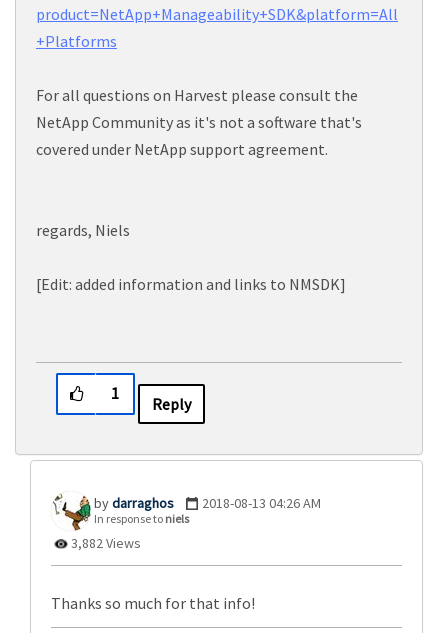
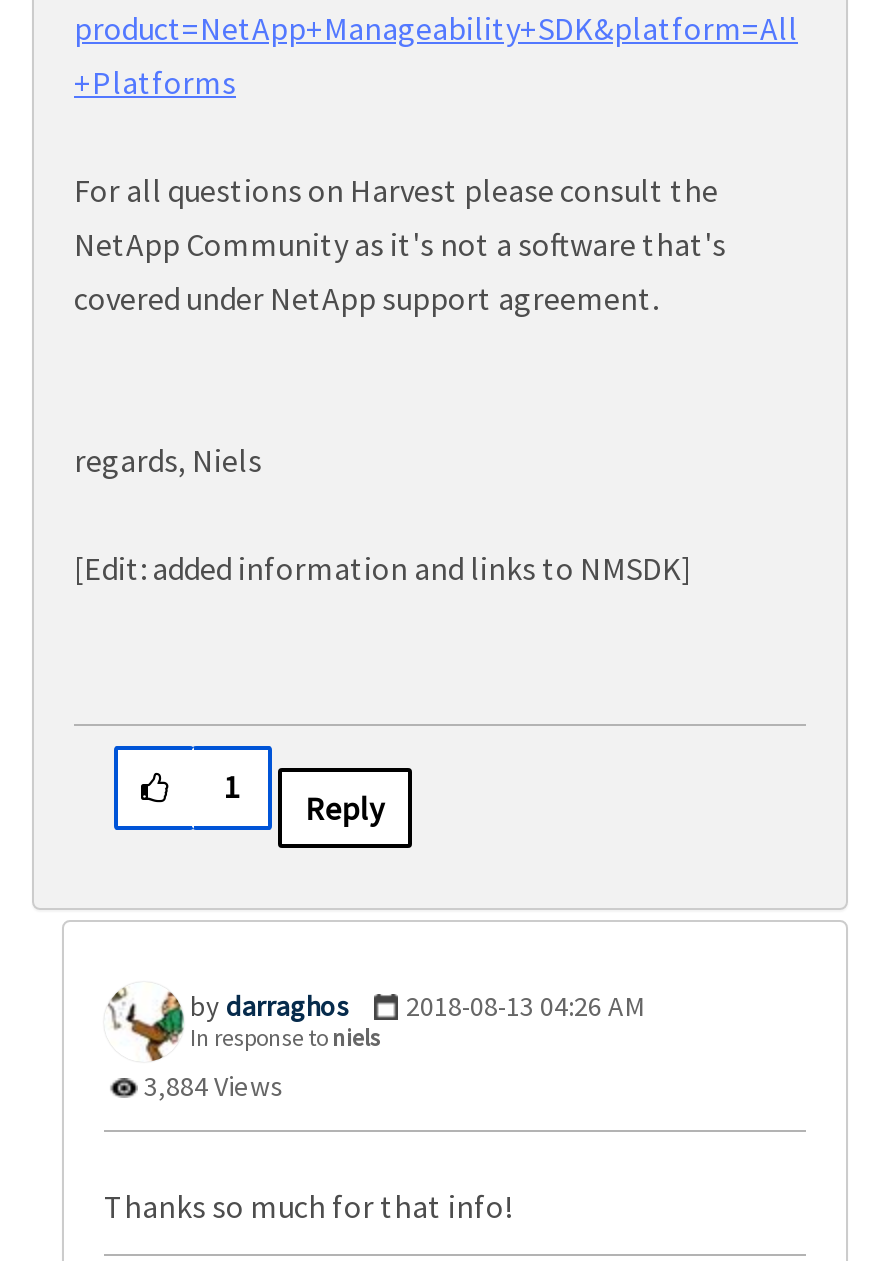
- 3,882 Views
+ 3,884 Views
